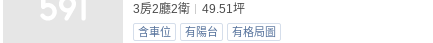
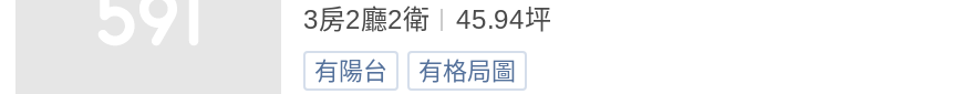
- 49.51坪
- 含車位
+ 45.94坪
